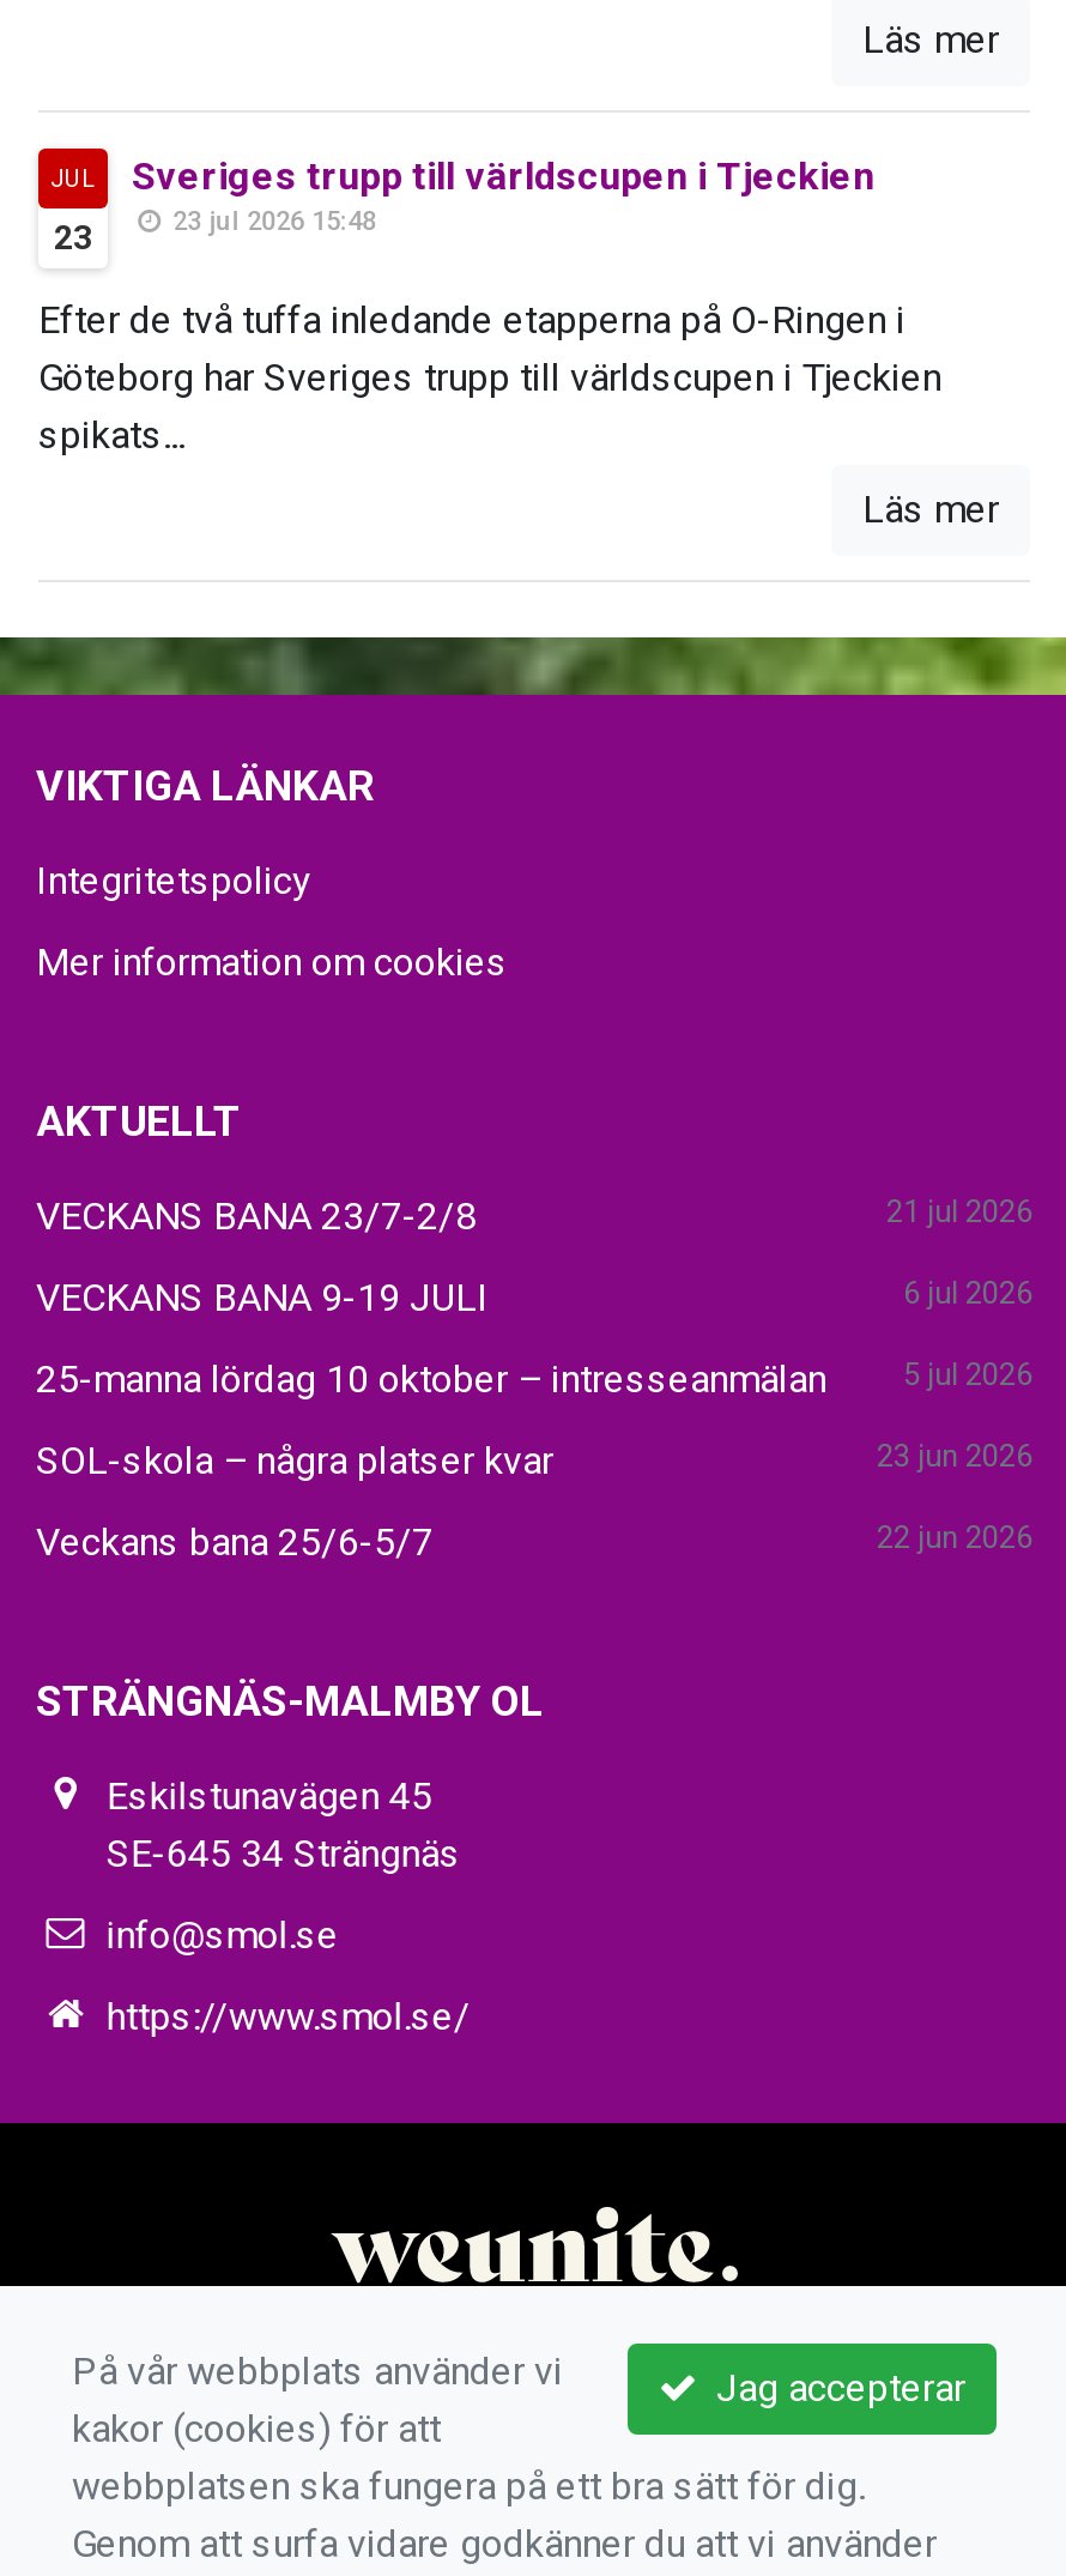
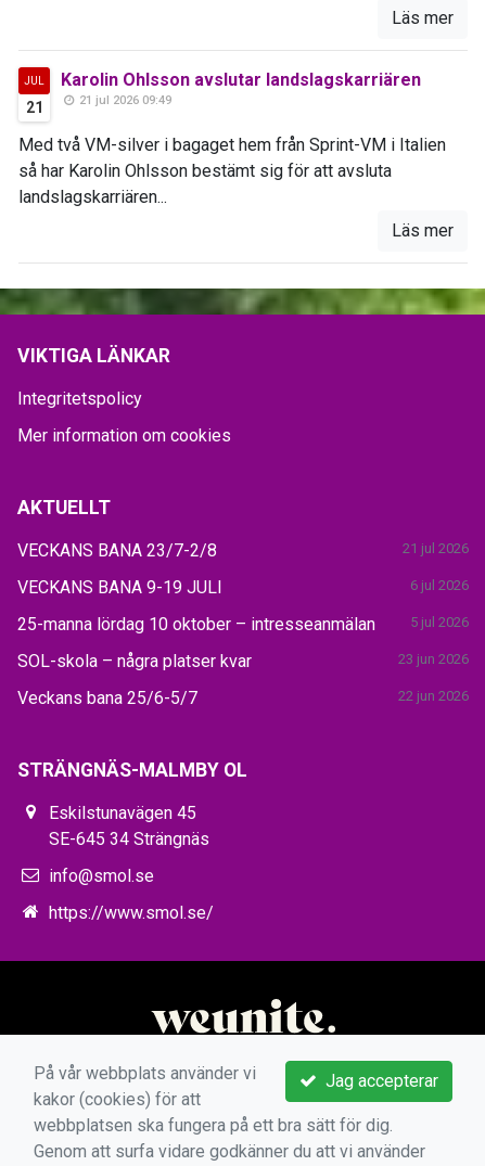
- Sveriges trupp till världscupen i Tjeckien
- 23 jul 2026 15:48
+ Karolin Ohlsson avslutar landslagskarriären
+ 21 jul 2026 09:49

- 23
+ 21

- Efter de två tuffa inledande etapperna på O-Ringen i
- Göteborg har Sveriges trupp till världscupen i Tjeckien
- spikats...
+ Med två VM-silver i bagaget hem från Sprint-VM i Italien
+ så har Karolin Ohlsson bestämt sig för att avsluta
+ landslagskarriären...
